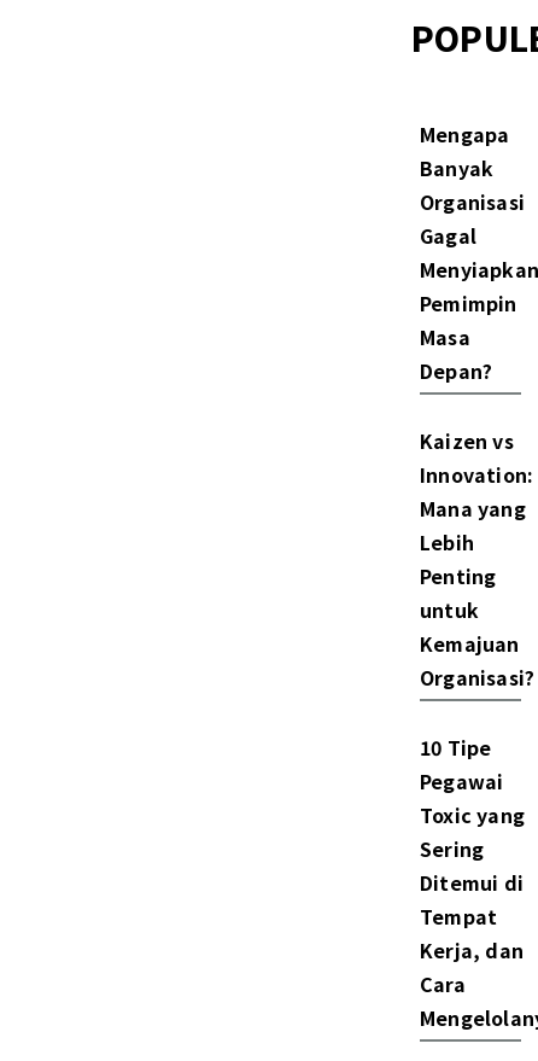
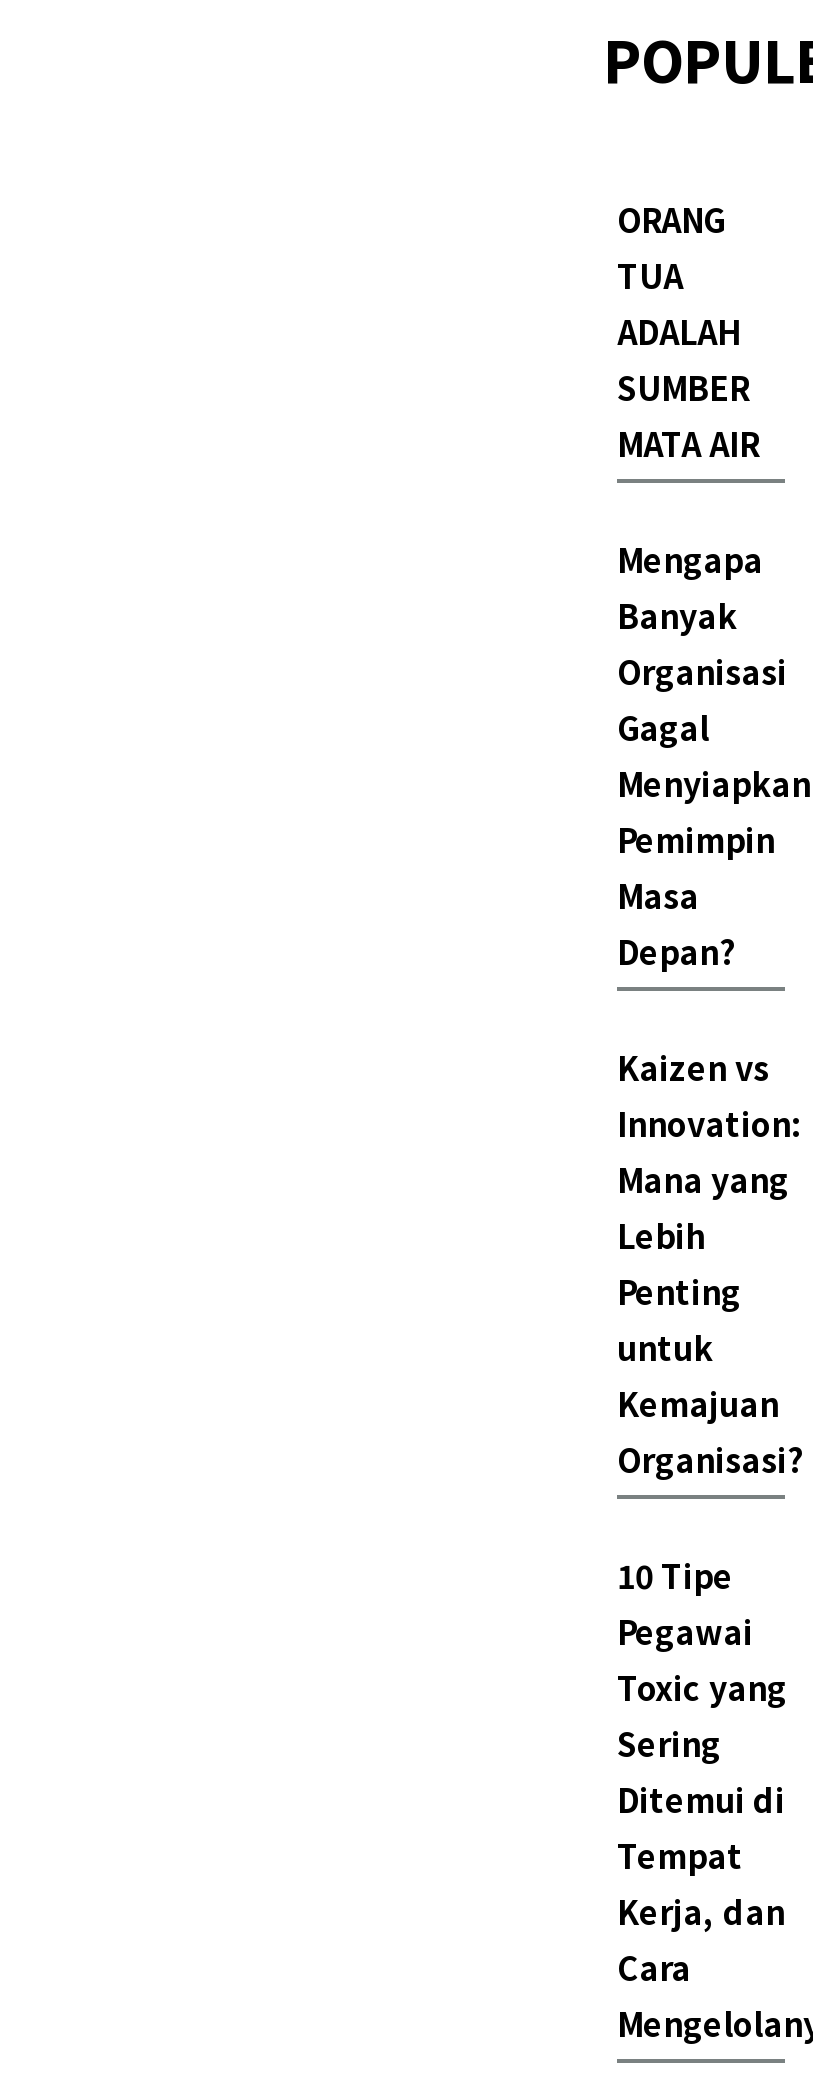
+ ORANG
+ TUA
+ ADALAH
+ SUMBER
+ MATA AIR
